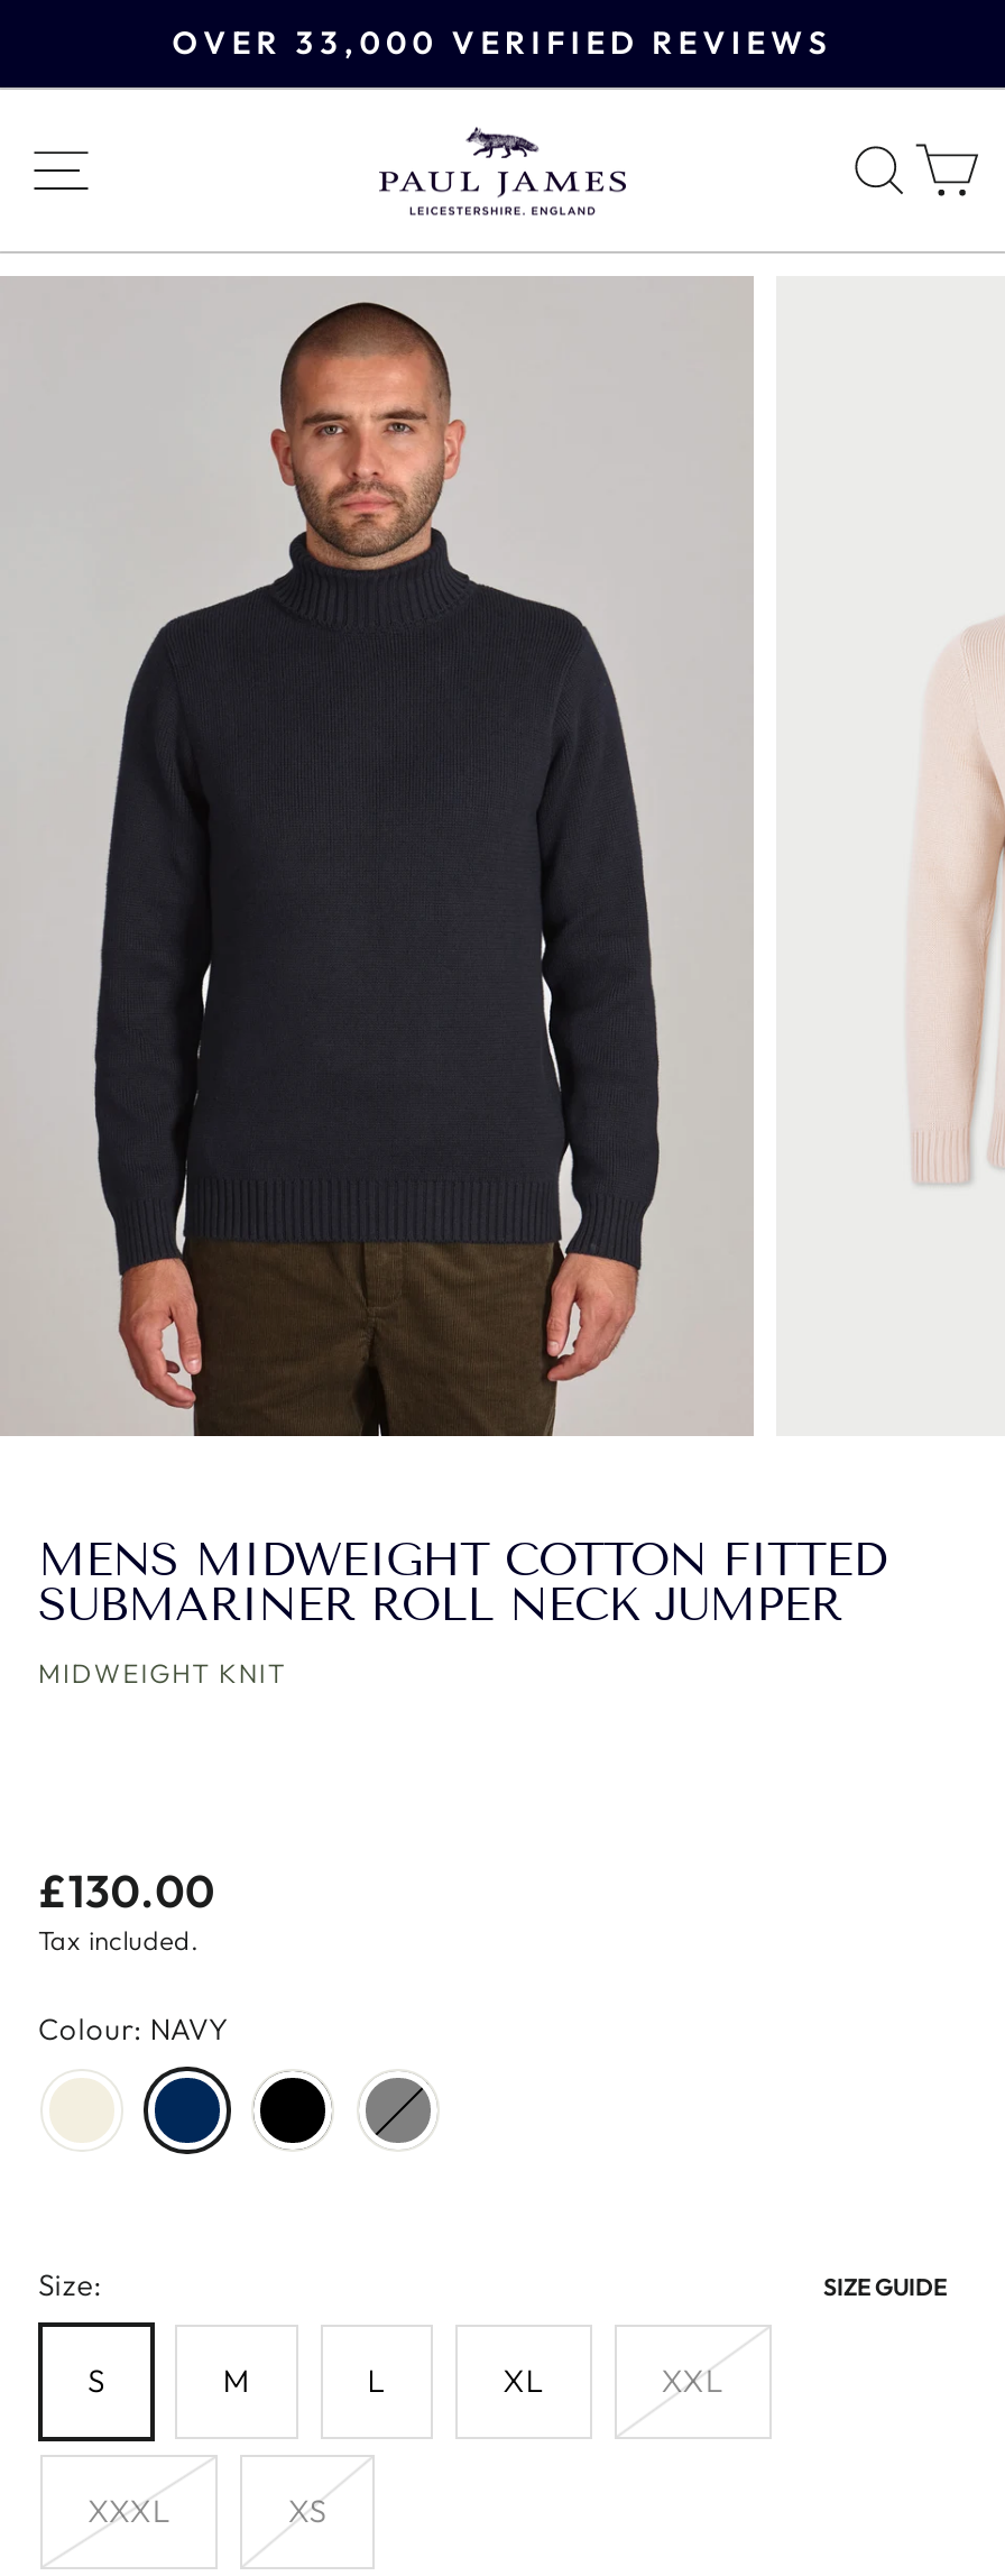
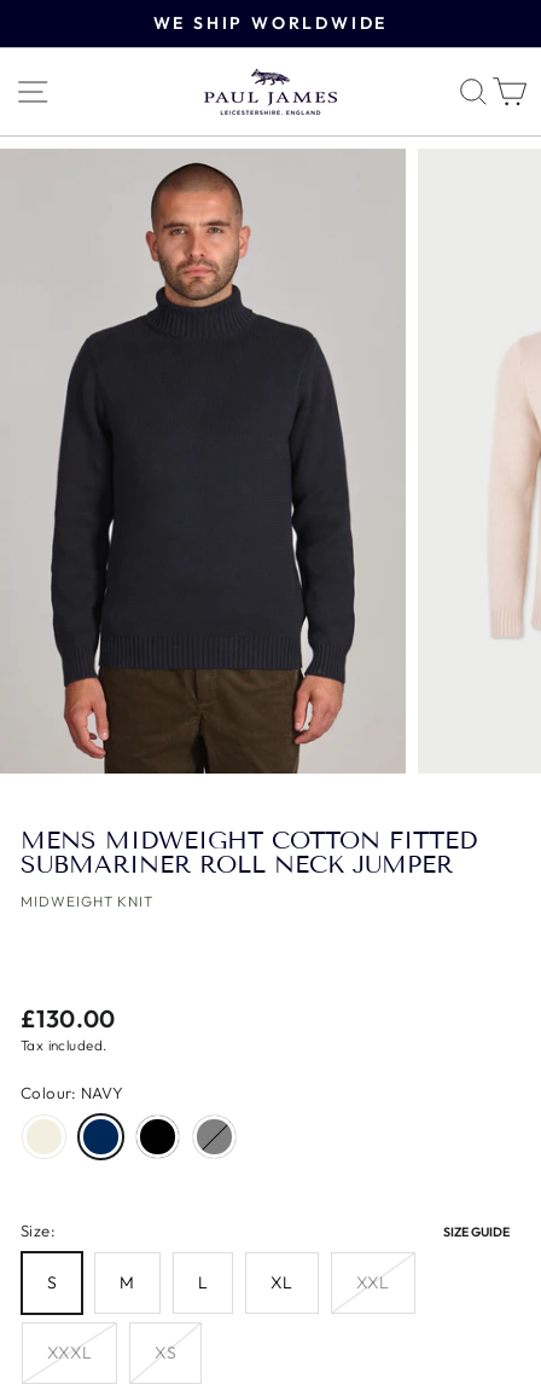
- OVER 33,000 VERIFIED REVIEWS
+ WE SHIP WORLDWIDE
